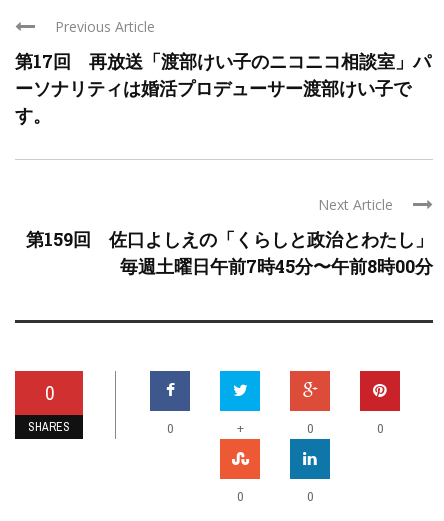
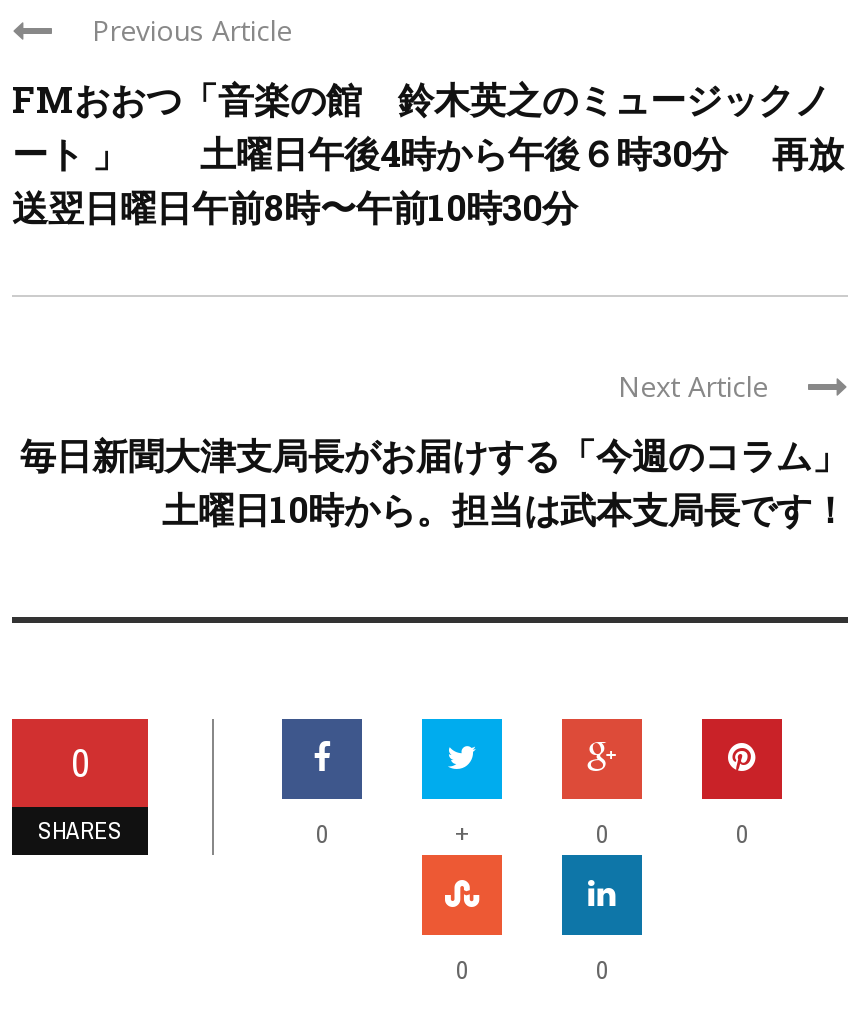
- 第17回 再放送「渡部けい子のニコニコ相談室」パ
- ーソナリティは婚活プロデューサー渡部けい子で
- す。
+ FMおおつ「音楽の館 鈴木英之のミュージックノ
+ ート 」 土曜日午後4時から午後６時30分 再放
+ 送翌日曜日午前8時〜午前10時30分

- 第159回 佐口よしえの「くらしと政治とわたし」
- 毎週土曜日午前7時45分〜午前8時00分
+ 毎日新聞大津支局長がお届けする「今週のコラム」
+ 土曜日10時から。担当は武本支局長です！
